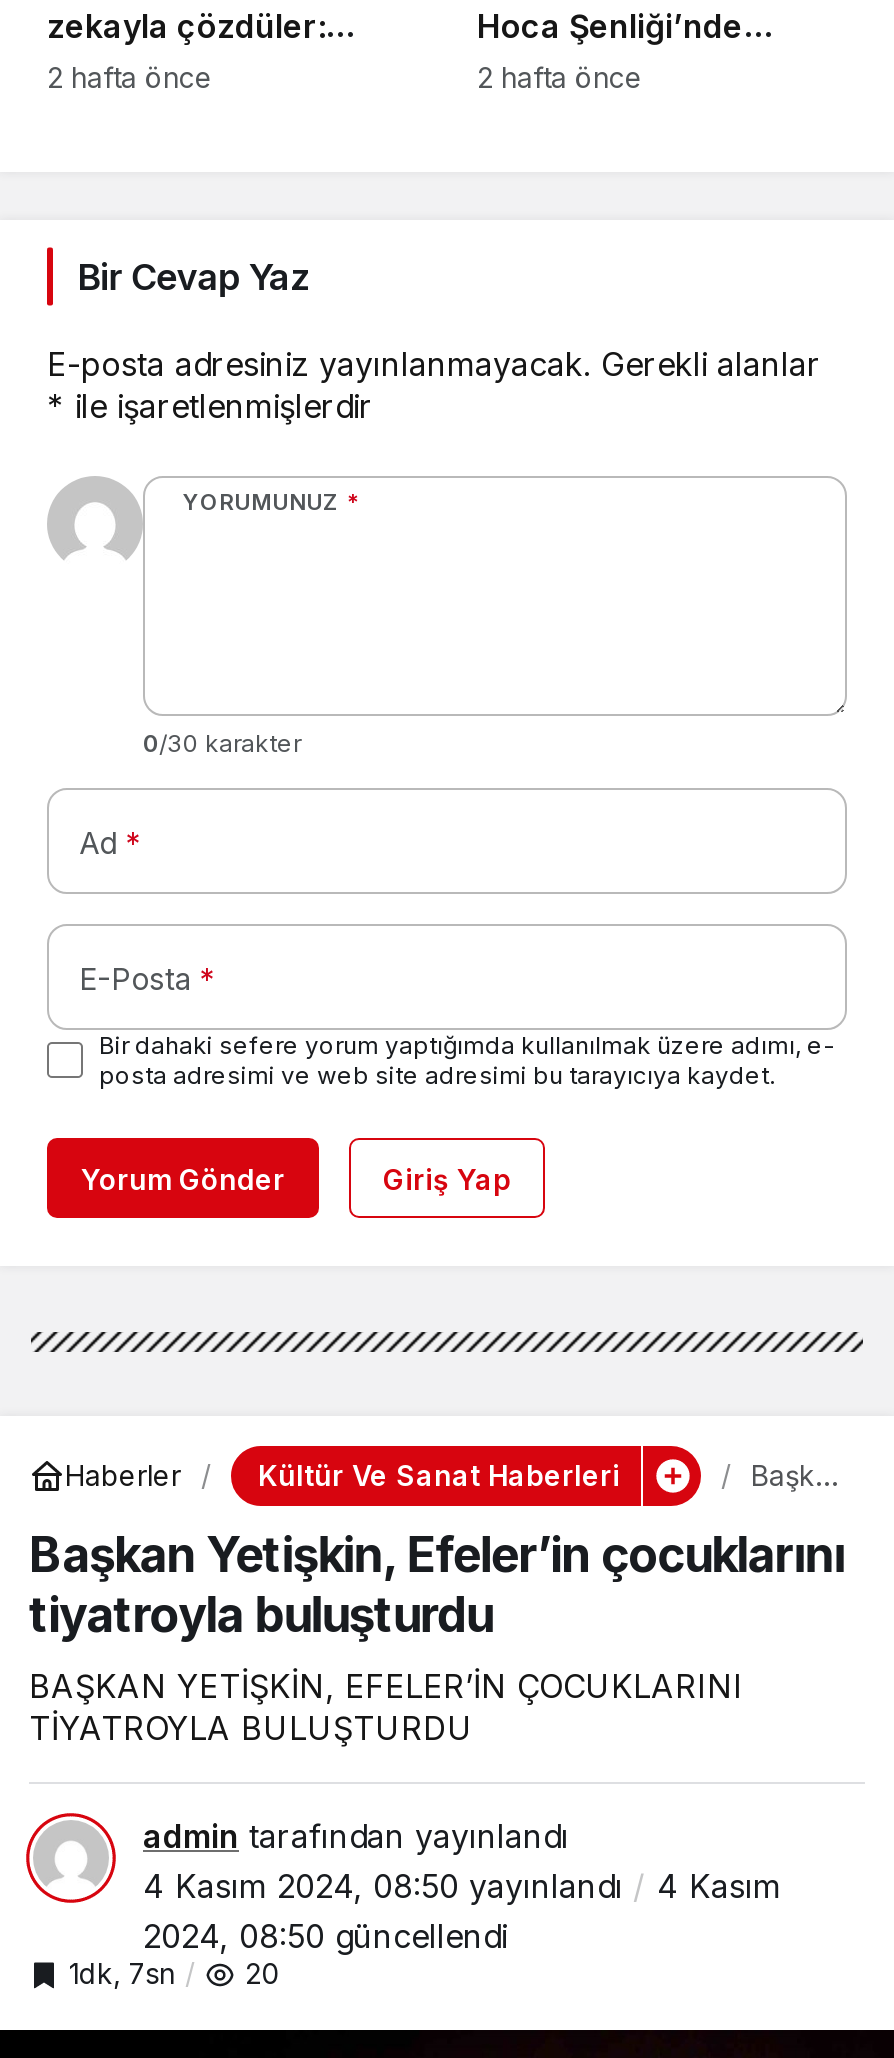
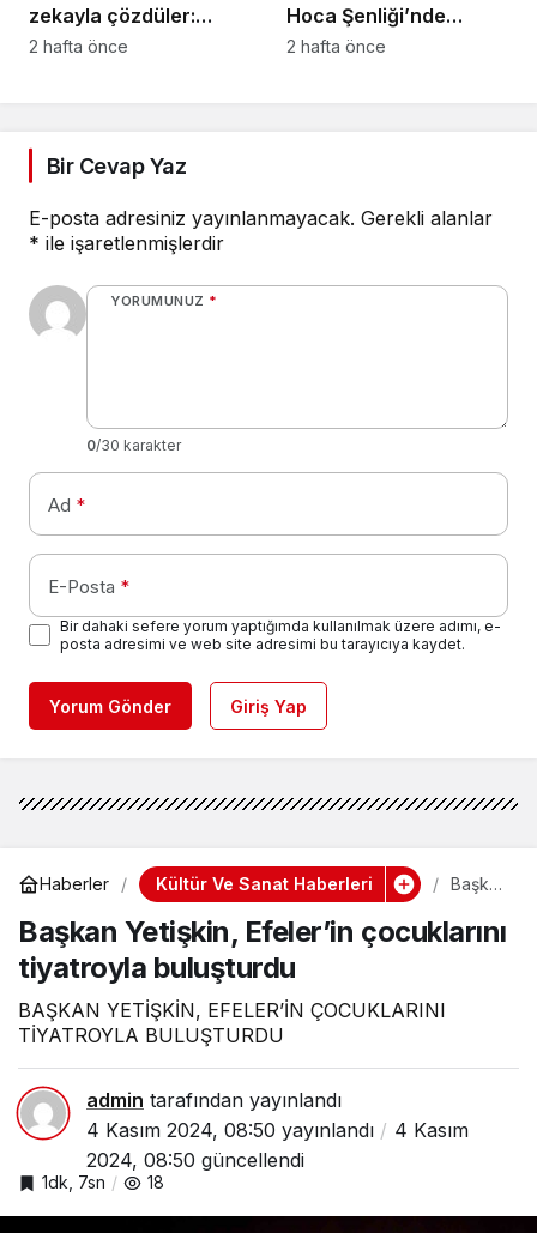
- 20
+ 18
